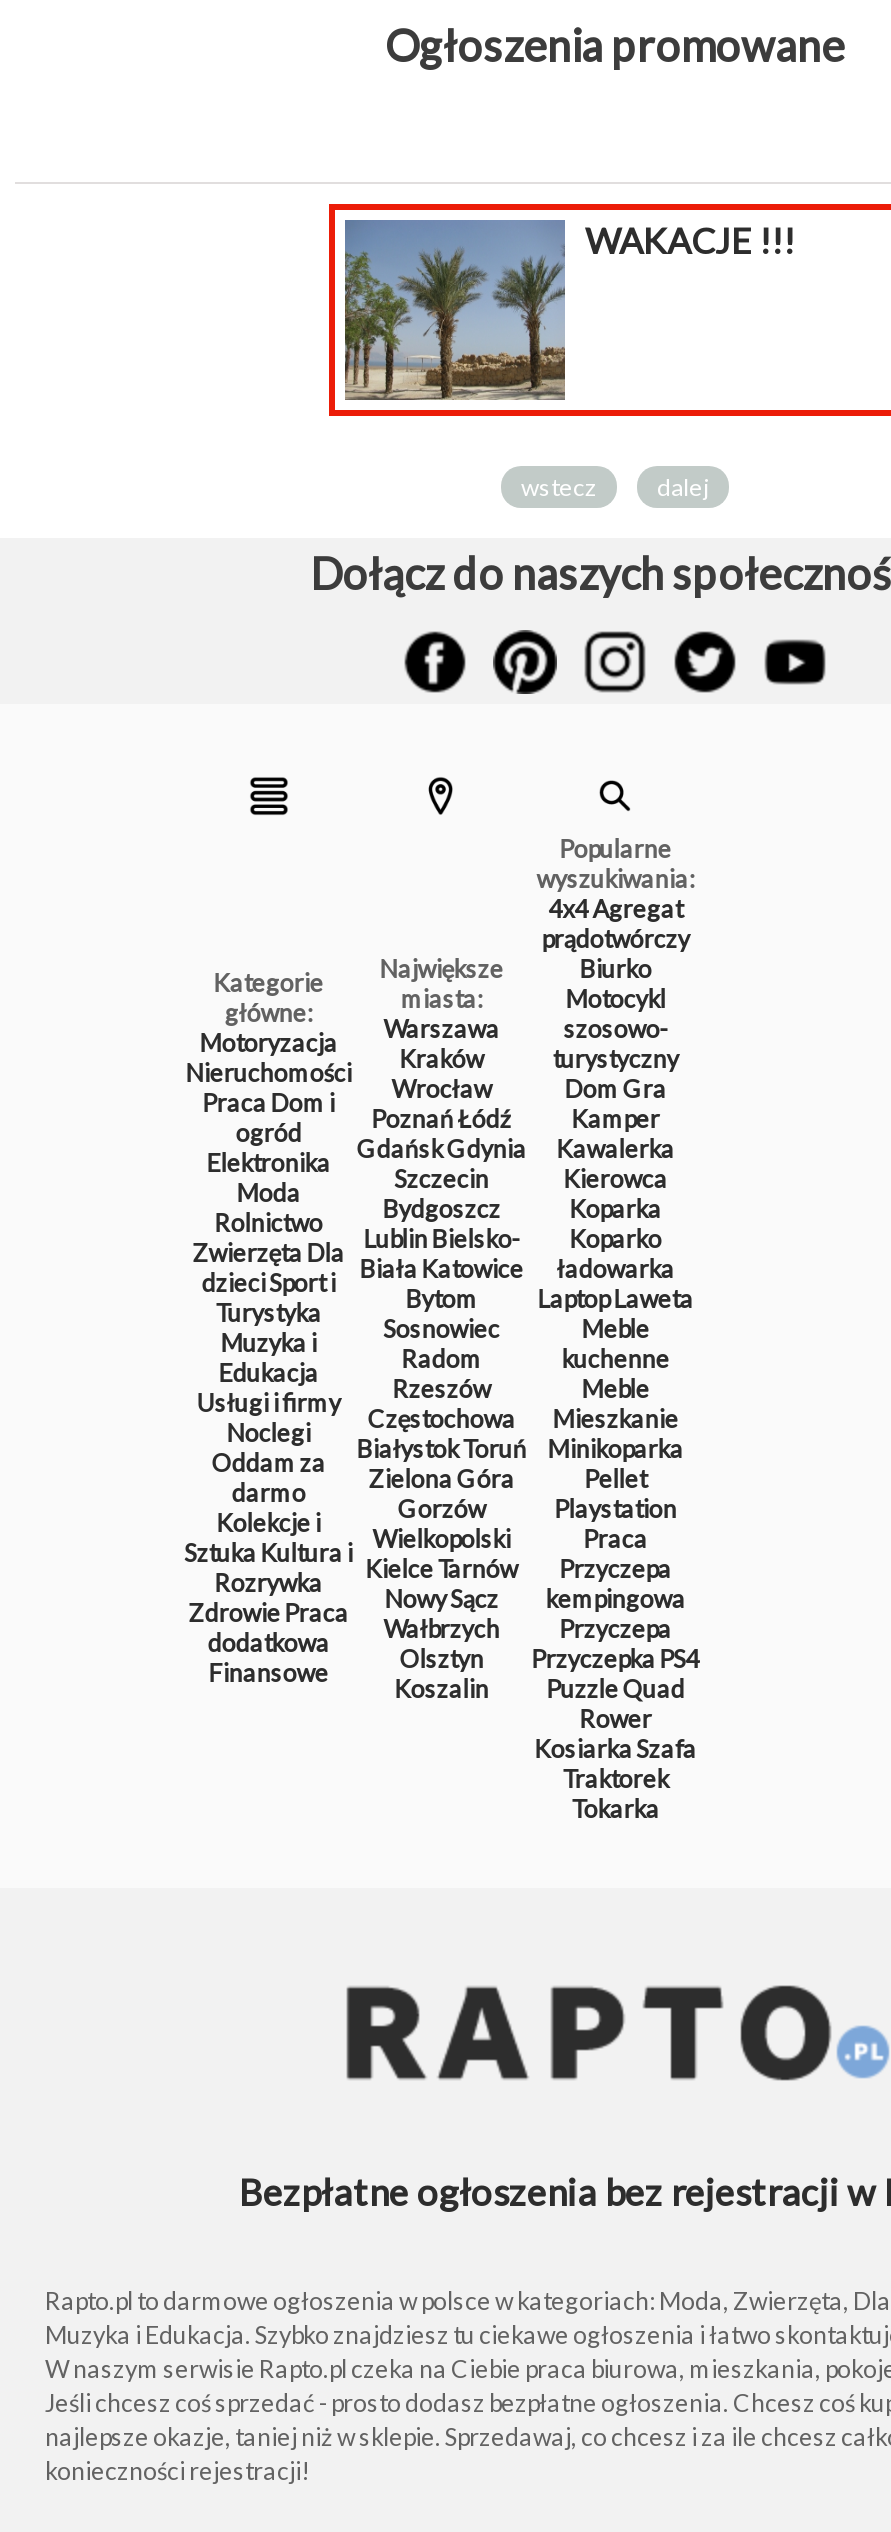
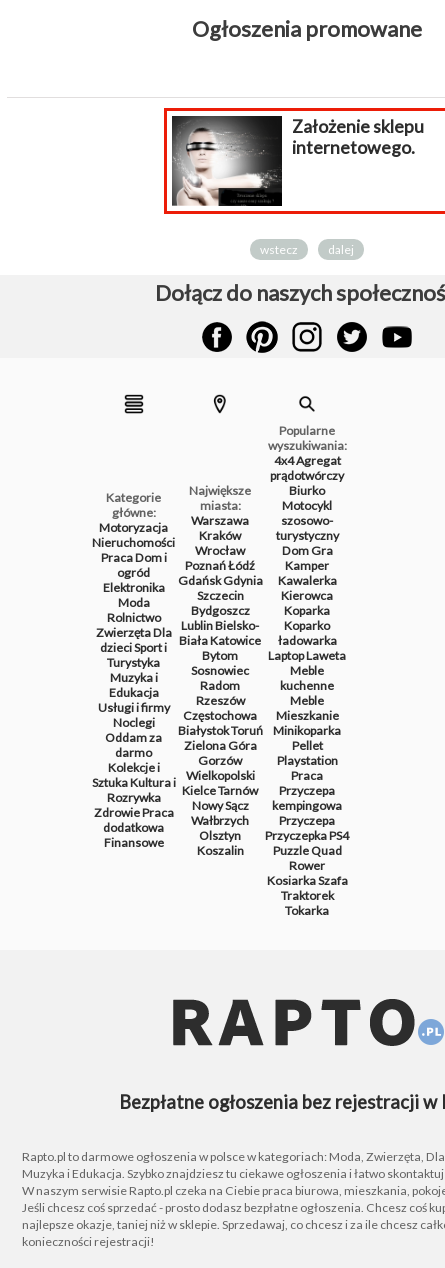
- [image]
- WAKACJE !!!
+ [image]
+ Założenie sklepu
+ internetowego.
